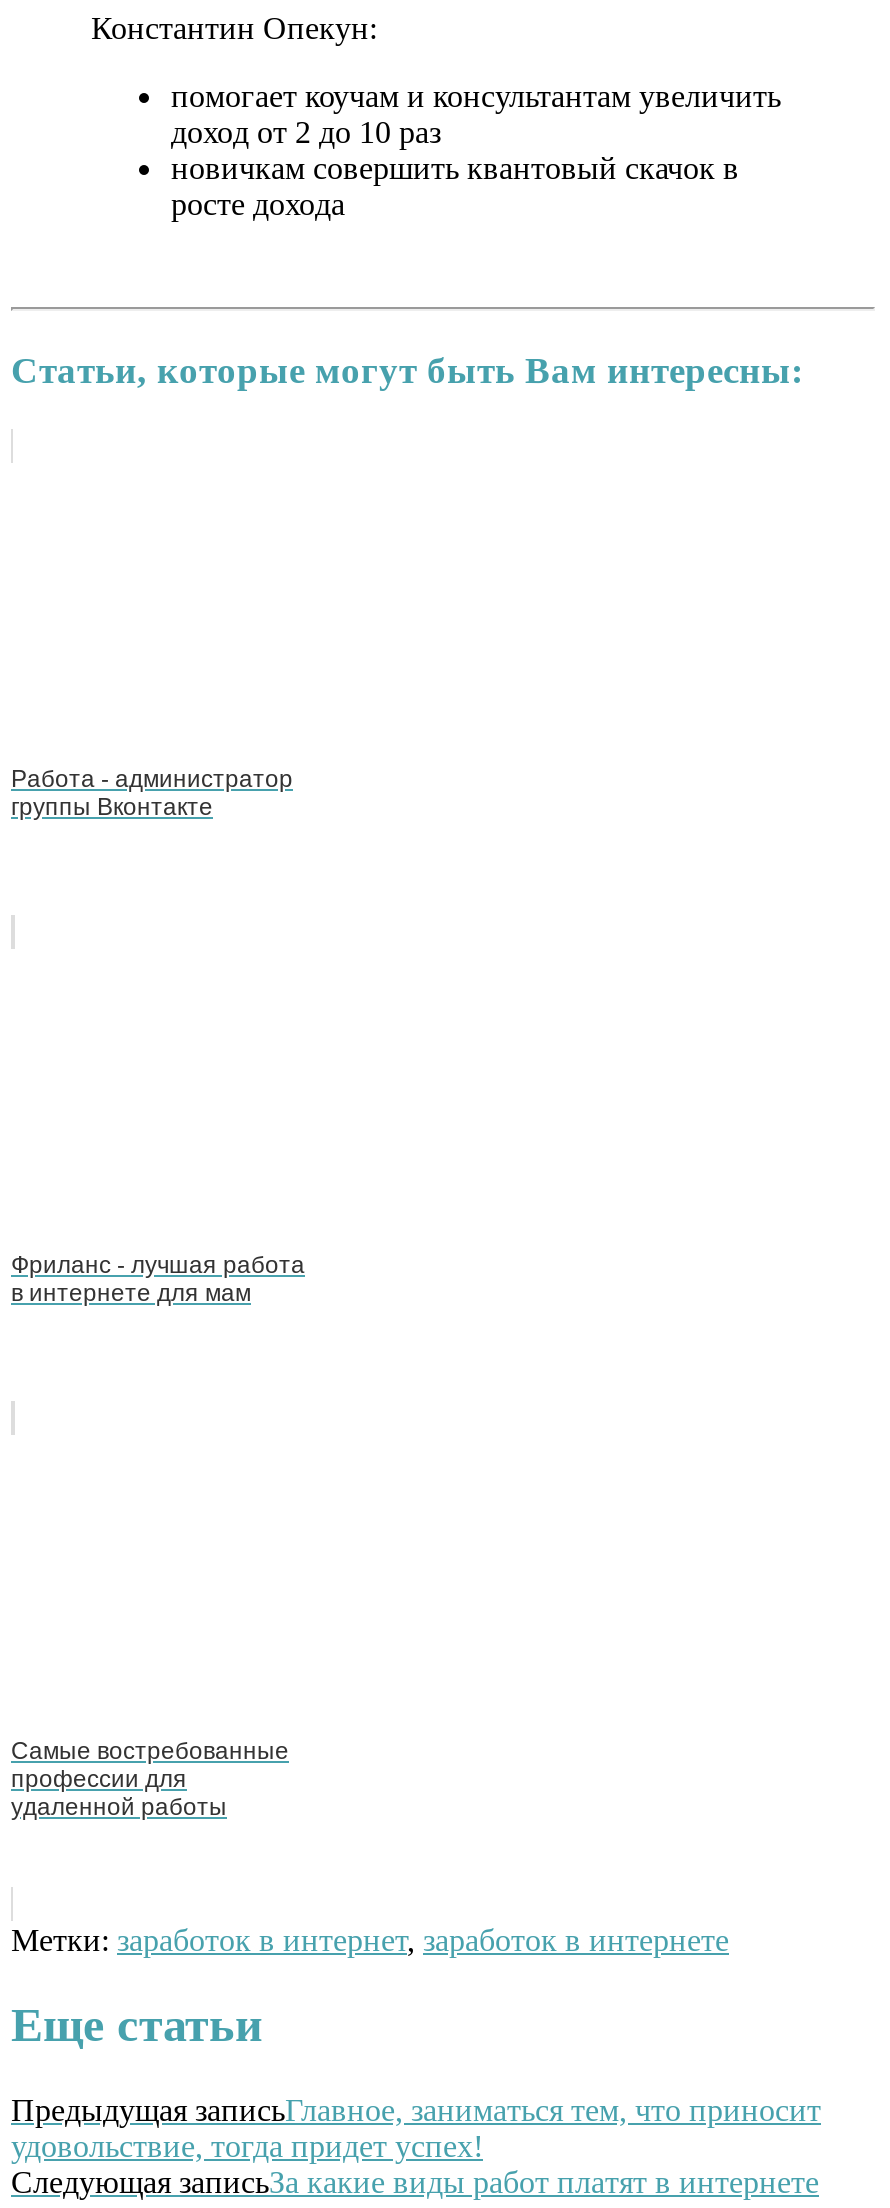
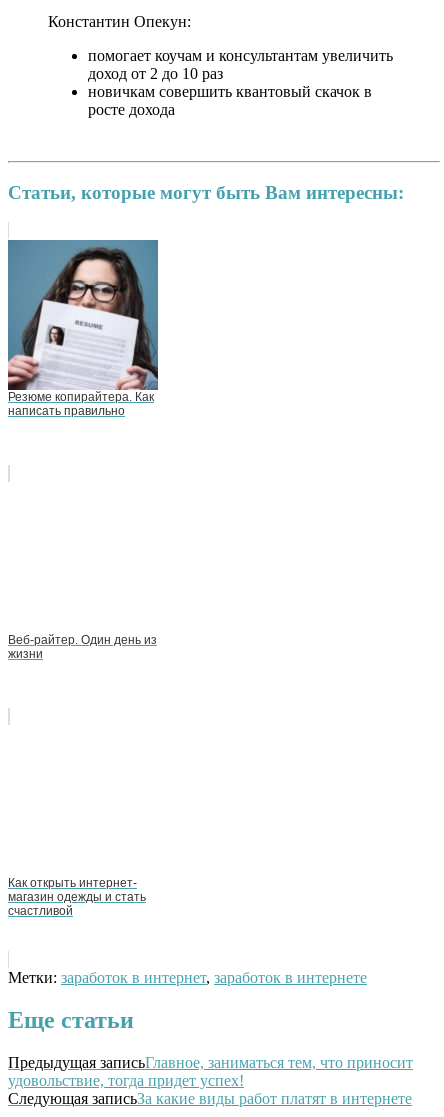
+ [image]

- Работа - администратор
- группы Вконтакте
+ Резюме копирайтера. Как
+ написать правильно

- Фриланс - лучшая работа
- в интернете для мам
+ Веб-райтер. Один день из
+ жизни

- Самые востребованные
- профессии для
- удаленной работы
+ Как открыть интернет-
+ магазин одежды и стать
+ счастливой
